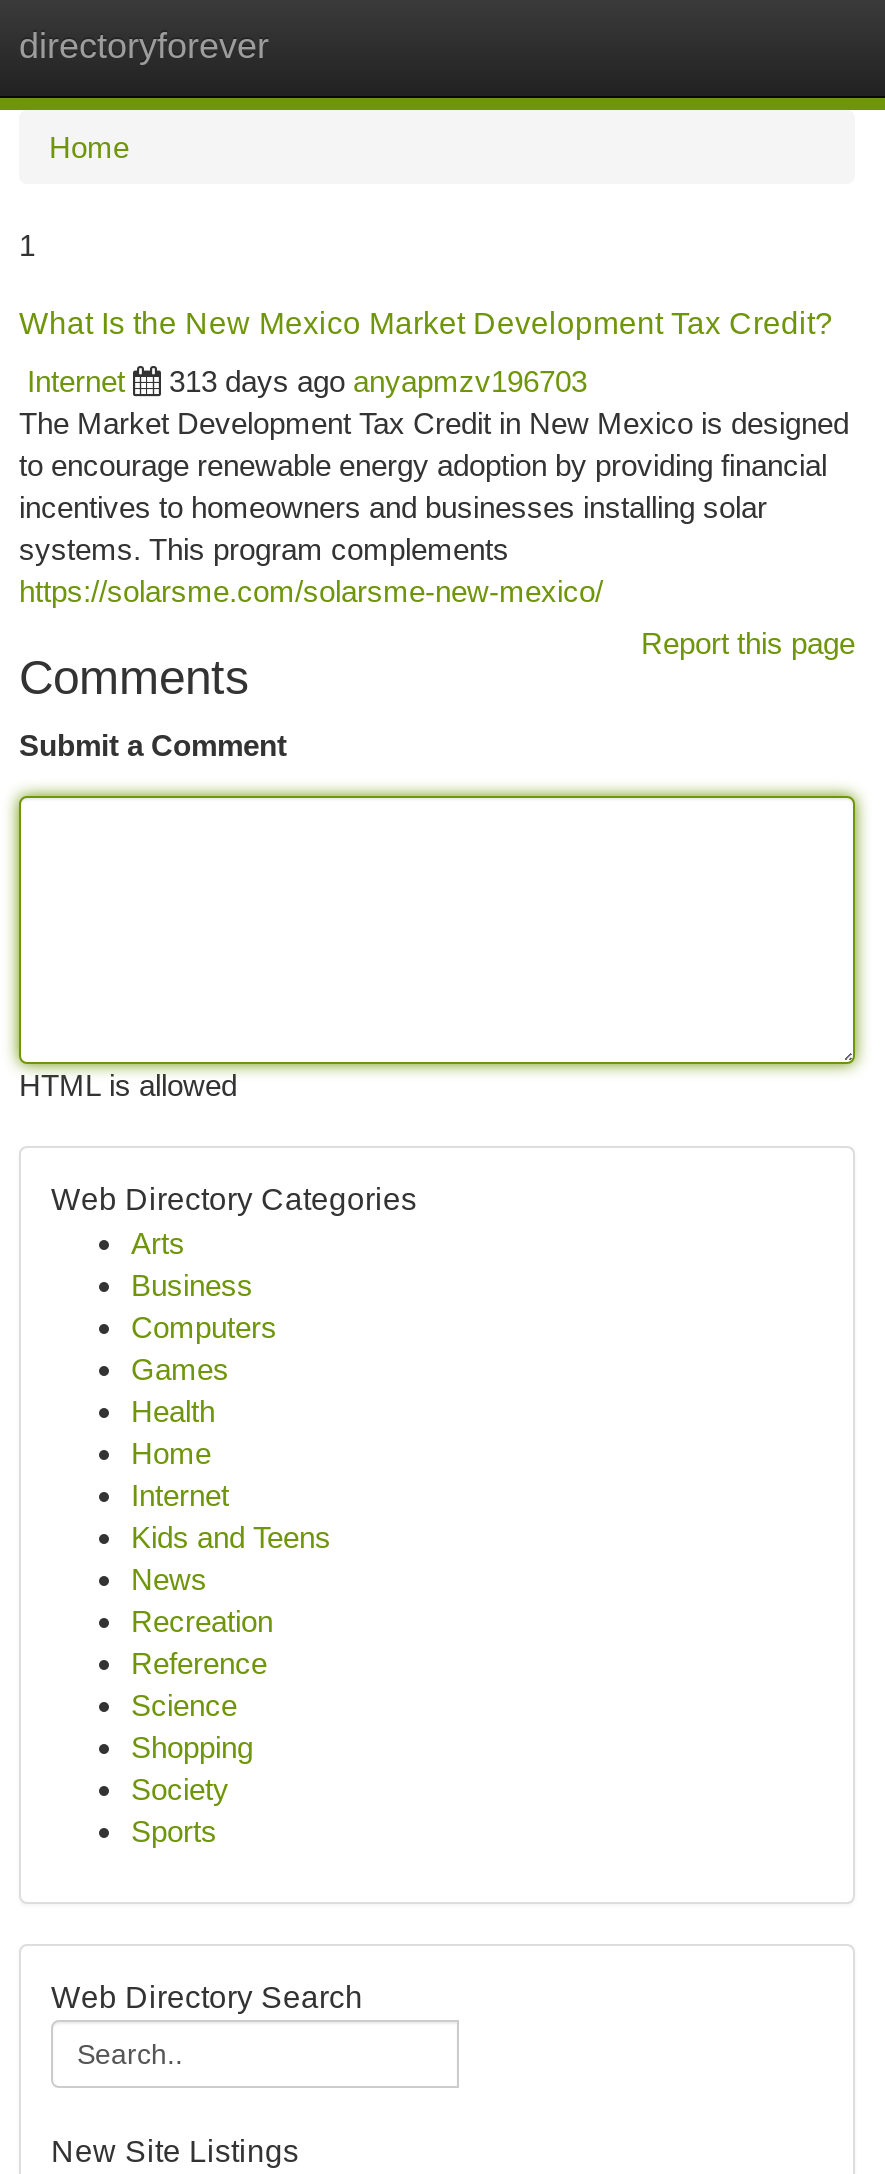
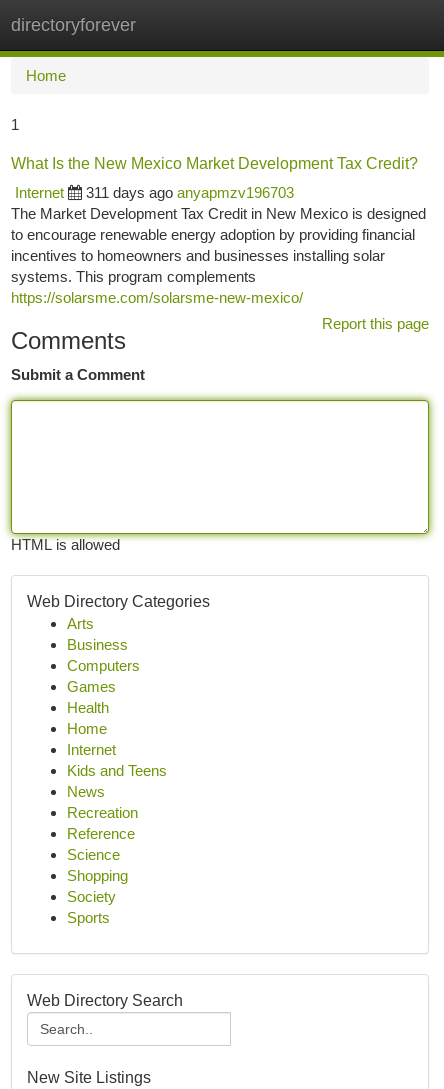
- 313 days ago anyapmzv196703
+ 311 days ago anyapmzv196703
